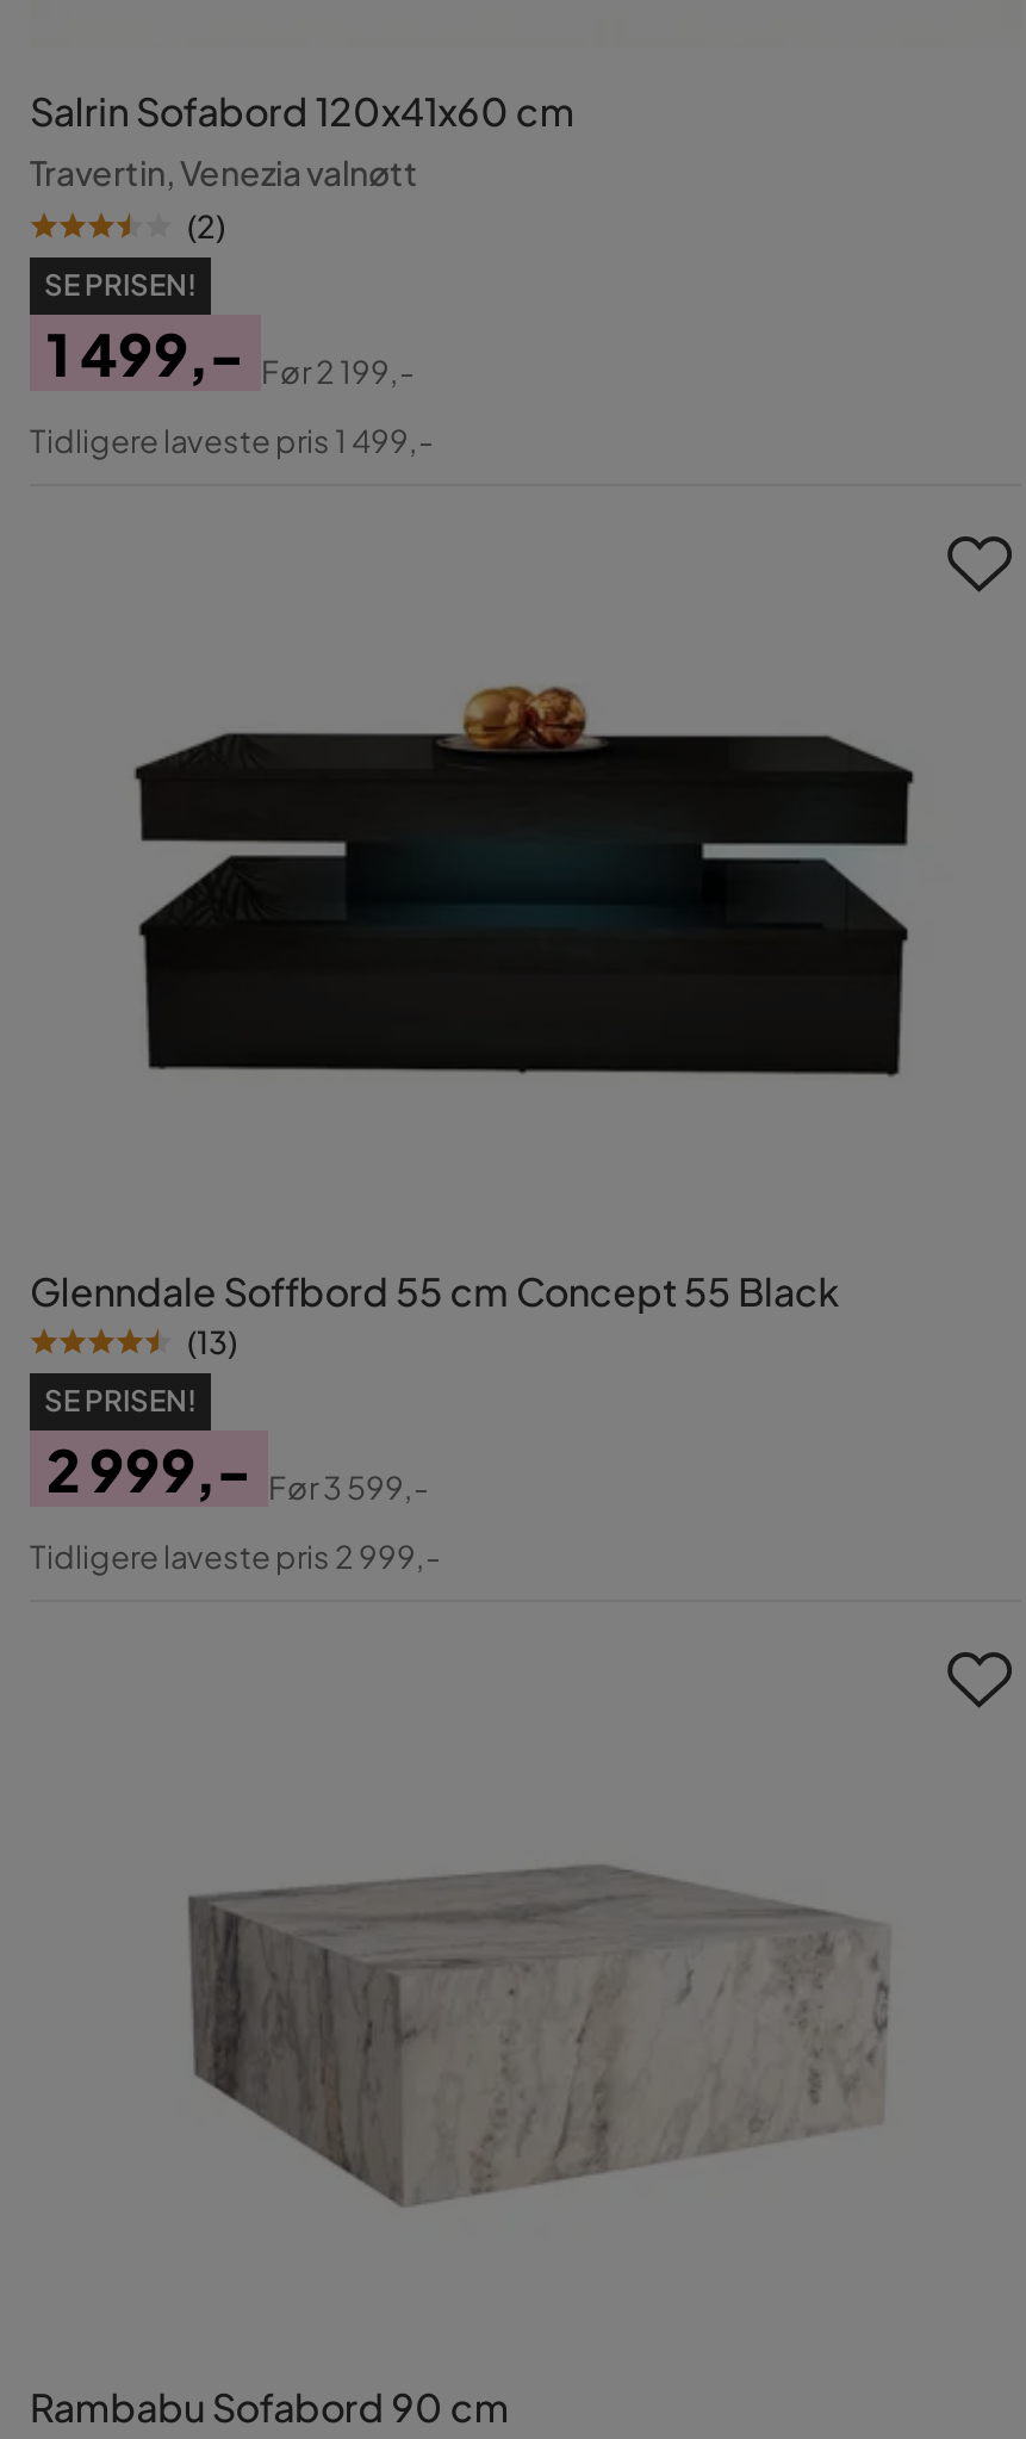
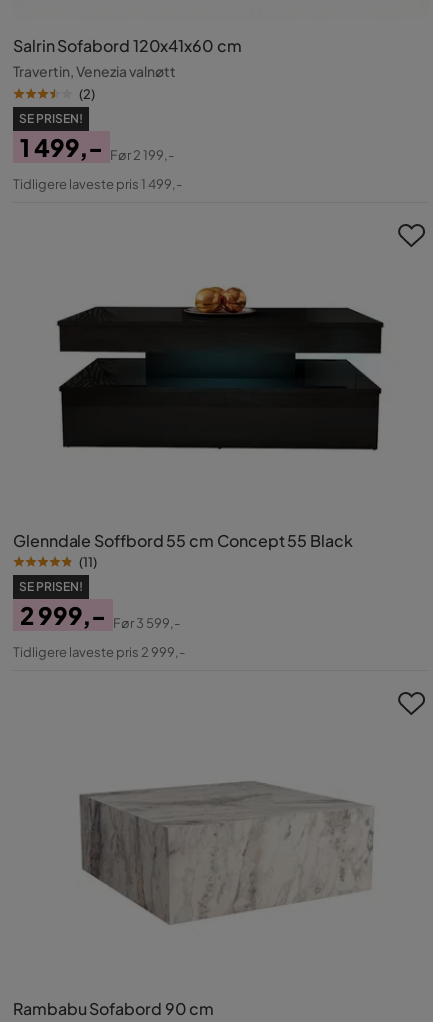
- (13)
+ (11)
